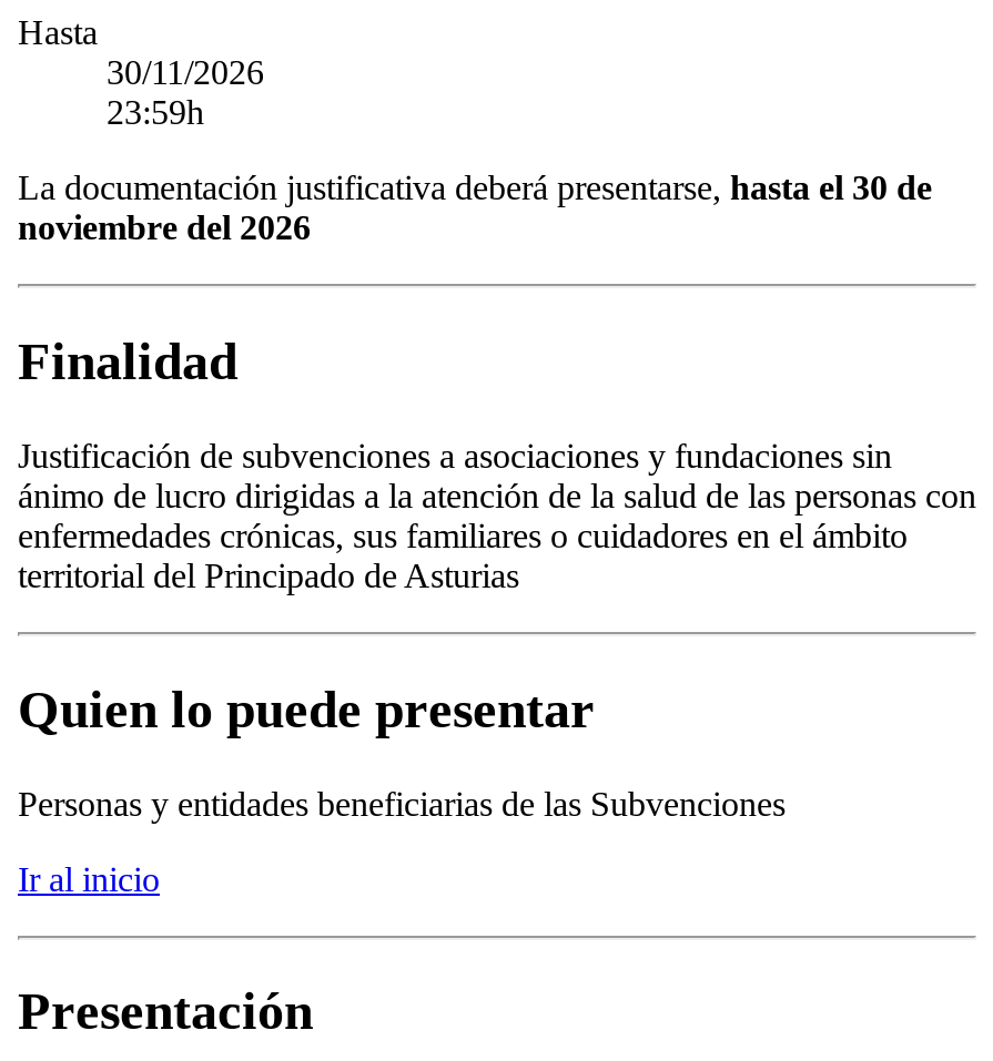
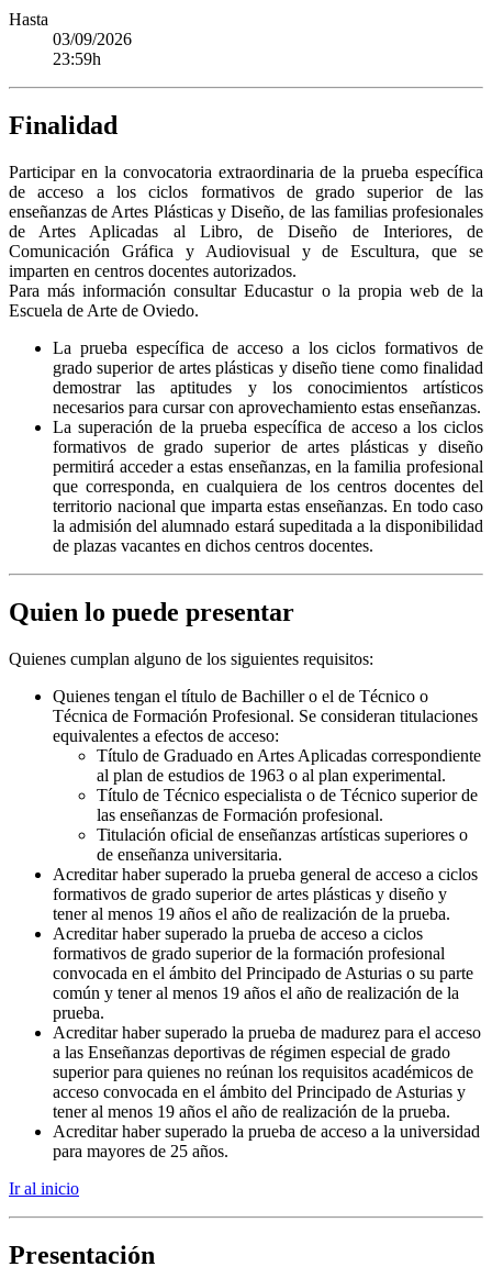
- 30/11/2026
+ 03/09/2026

- La documentación justificativa deberá presentarse, hasta el 30 de
- noviembre del 2026

moved up: Finalidad

- Justificación de subvenciones a asociaciones y fundaciones sin
- ánimo de lucro dirigidas a la atención de la salud de las personas con
- enfermedades crónicas, sus familiares o cuidadores en el ámbito
- territorial del Principado de Asturias
+ Participar en la convocatoria extraordinaria de la prueba específica
+ de acceso a los ciclos formativos de grado superior de las
+ enseñanzas de Artes Plásticas y Diseño, de las familias profesionales
+ de Artes Aplicadas al Libro, de Diseño de Interiores, de
+ Comunicación Gráfica y Audiovisual y de Escultura, que se
+ imparten en centros docentes autorizados.
+ Para más información consultar Educastur o la propia web de la
+ Escuela de Arte de Oviedo.
+ La prueba específica de acceso a los ciclos formativos de
+ grado superior de artes plásticas y diseño tiene como finalidad
+ demostrar las aptitudes y los conocimientos artísticos
+ necesarios para cursar con aprovechamiento estas enseñanzas.
+ La superación de la prueba específica de acceso a los ciclos
+ formativos de grado superior de artes plásticas y diseño
+ permitirá acceder a estas enseñanzas, en la familia profesional
+ que corresponda, en cualquiera de los centros docentes del
+ territorio nacional que imparta estas enseñanzas. En todo caso
+ la admisión del alumnado estará supeditada a la disponibilidad
+ de plazas vacantes en dichos centros docentes.

- Personas y entidades beneficiarias de las Subvenciones
+ Quienes cumplan alguno de los siguientes requisitos:
+ Quienes tengan el título de Bachiller o el de Técnico o
+ Técnica de Formación Profesional. Se consideran titulaciones
+ equivalentes a efectos de acceso:
+ Título de Graduado en Artes Aplicadas correspondiente
+ al plan de estudios de 1963 o al plan experimental.
+ Título de Técnico especialista o de Técnico superior de
+ las enseñanzas de Formación profesional.
+ Titulación oficial de enseñanzas artísticas superiores o
+ de enseñanza universitaria.
+ Acreditar haber superado la prueba general de acceso a ciclos
+ formativos de grado superior de artes plásticas y diseño y
+ tener al menos 19 años el año de realización de la prueba.
+ Acreditar haber superado la prueba de acceso a ciclos
+ formativos de grado superior de la formación profesional
+ convocada en el ámbito del Principado de Asturias o su parte
+ común y tener al menos 19 años el año de realización de la
+ prueba.
+ Acreditar haber superado la prueba de madurez para el acceso
+ a las Enseñanzas deportivas de régimen especial de grado
+ superior para quienes no reúnan los requisitos académicos de
+ acceso convocada en el ámbito del Principado de Asturias y
+ tener al menos 19 años el año de realización de la prueba.
+ Acreditar haber superado la prueba de acceso a la universidad
+ para mayores de 25 años.
